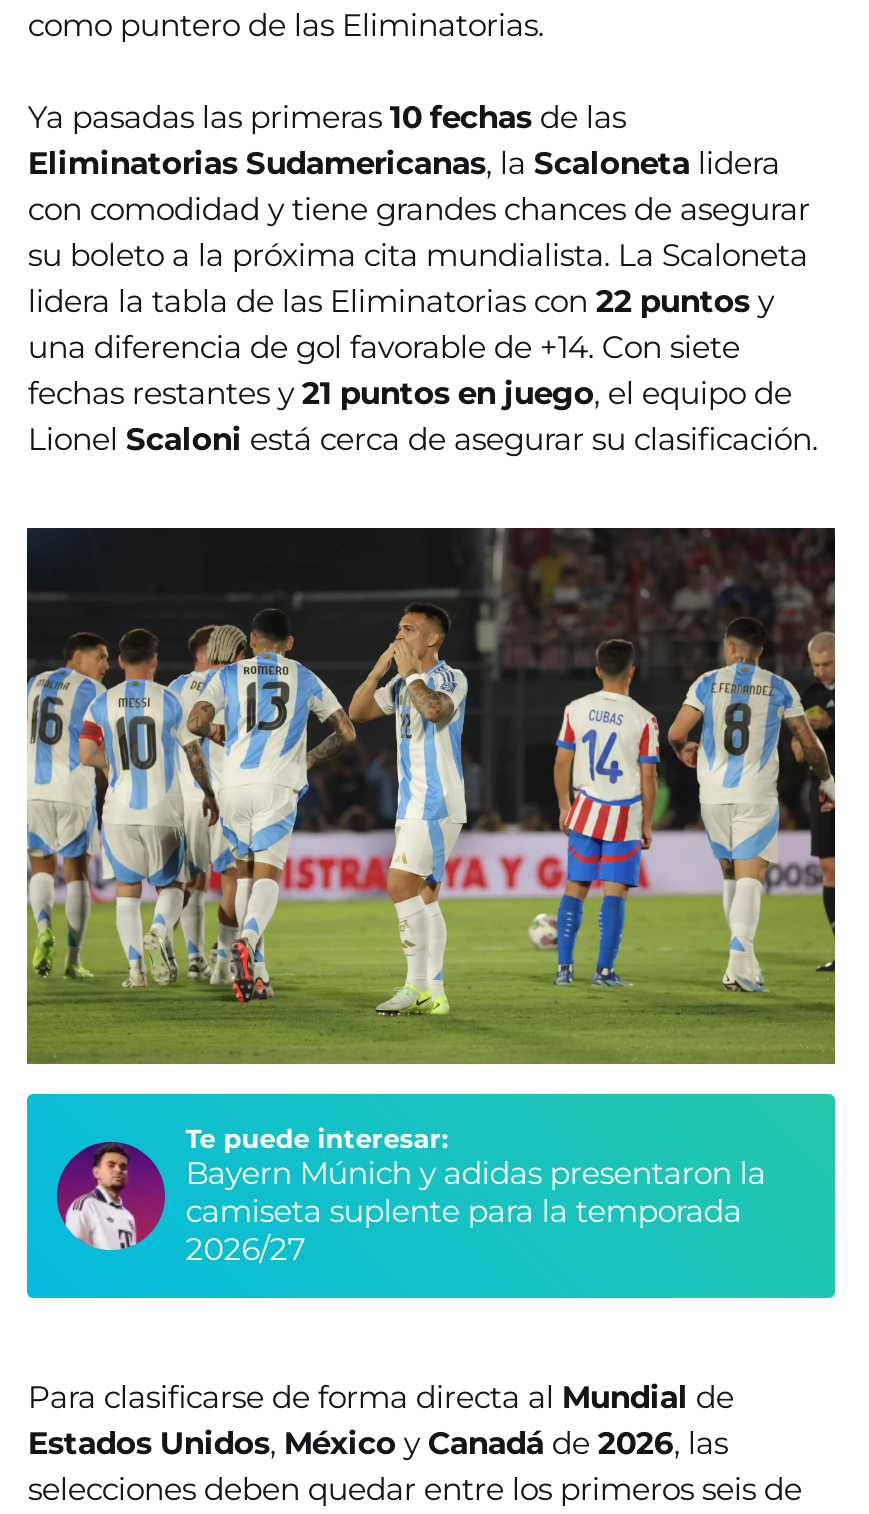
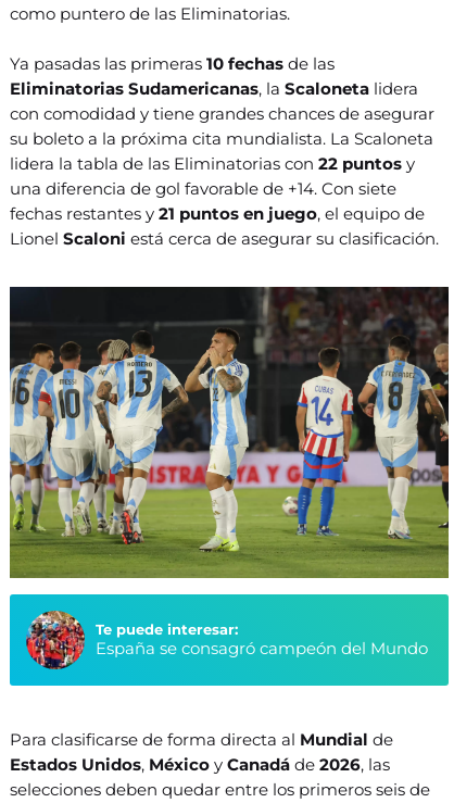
- [image]
- Bayern Múnich y adidas presentaron la
- camiseta suplente para la temporada
- 2026/27
+ [image]
+ España se consagró campeón del Mundo
